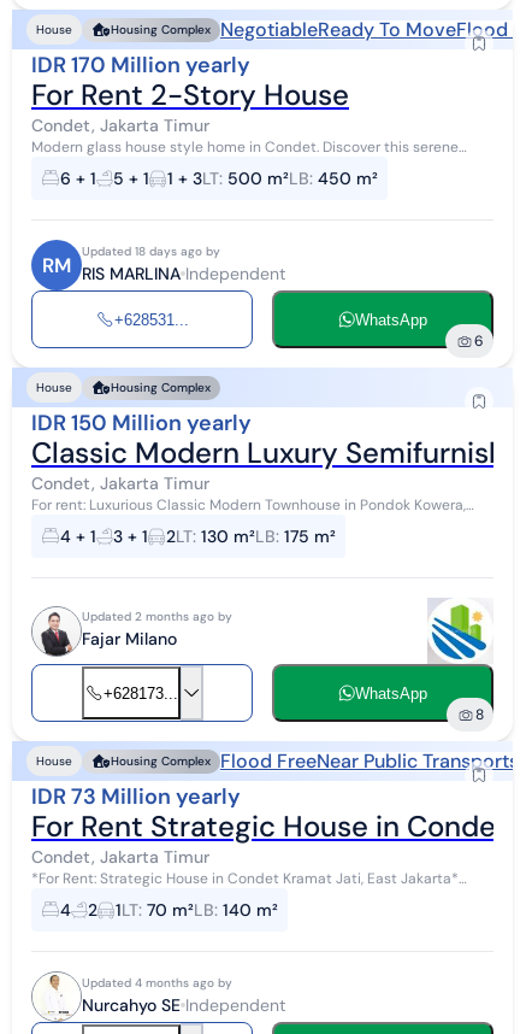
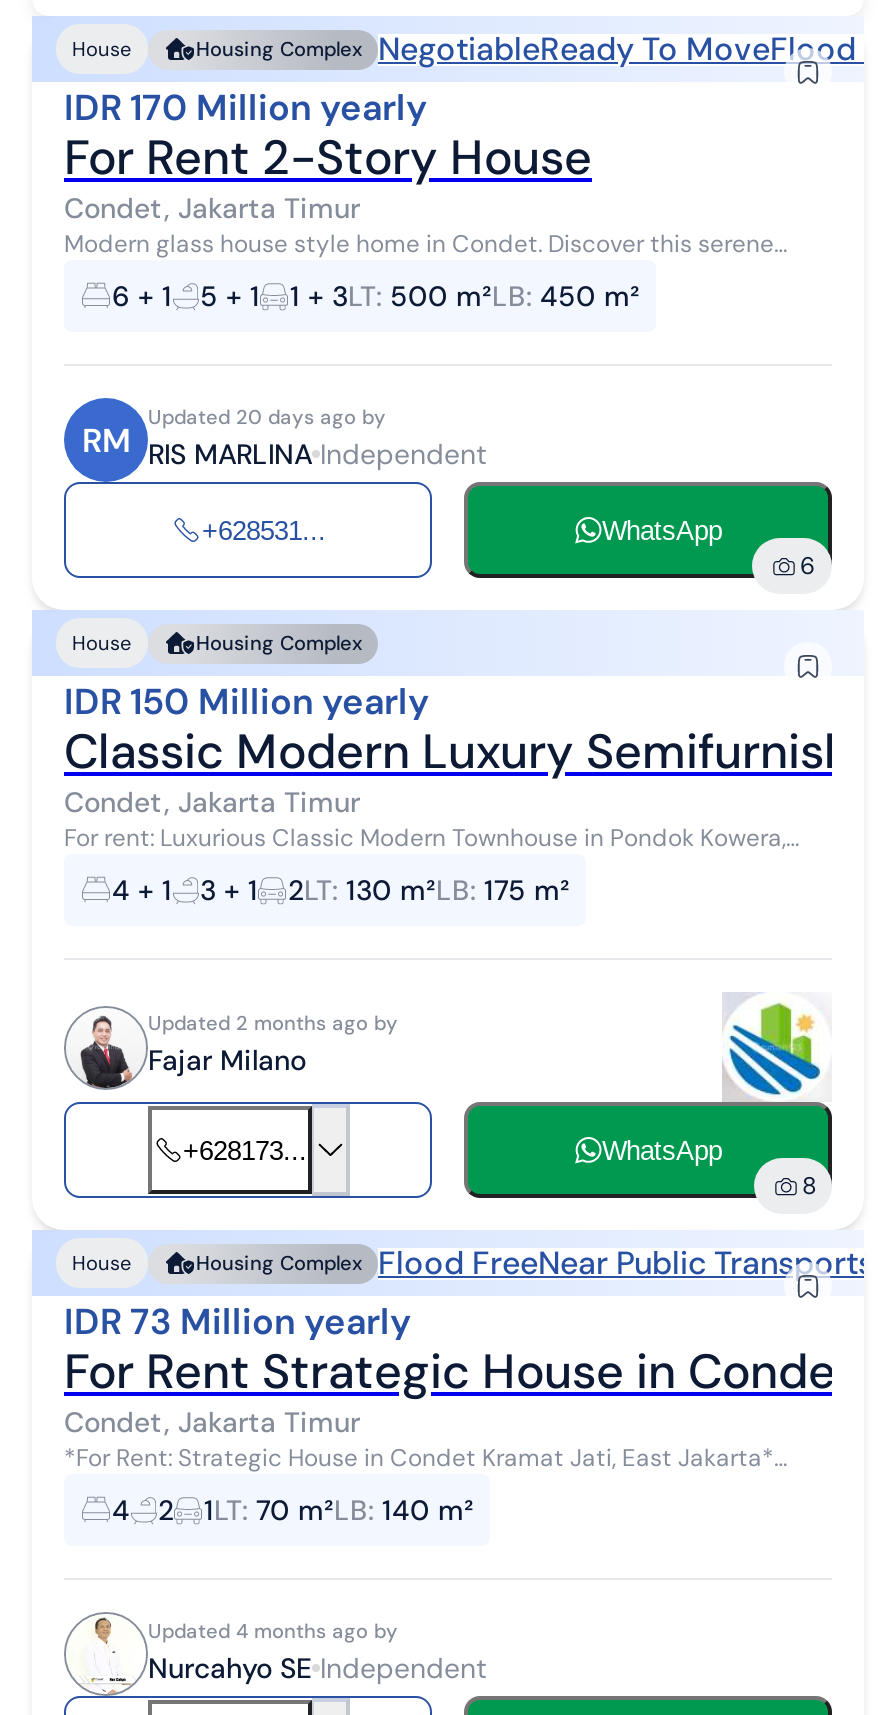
- Updated 18 days ago by
+ Updated 20 days ago by
